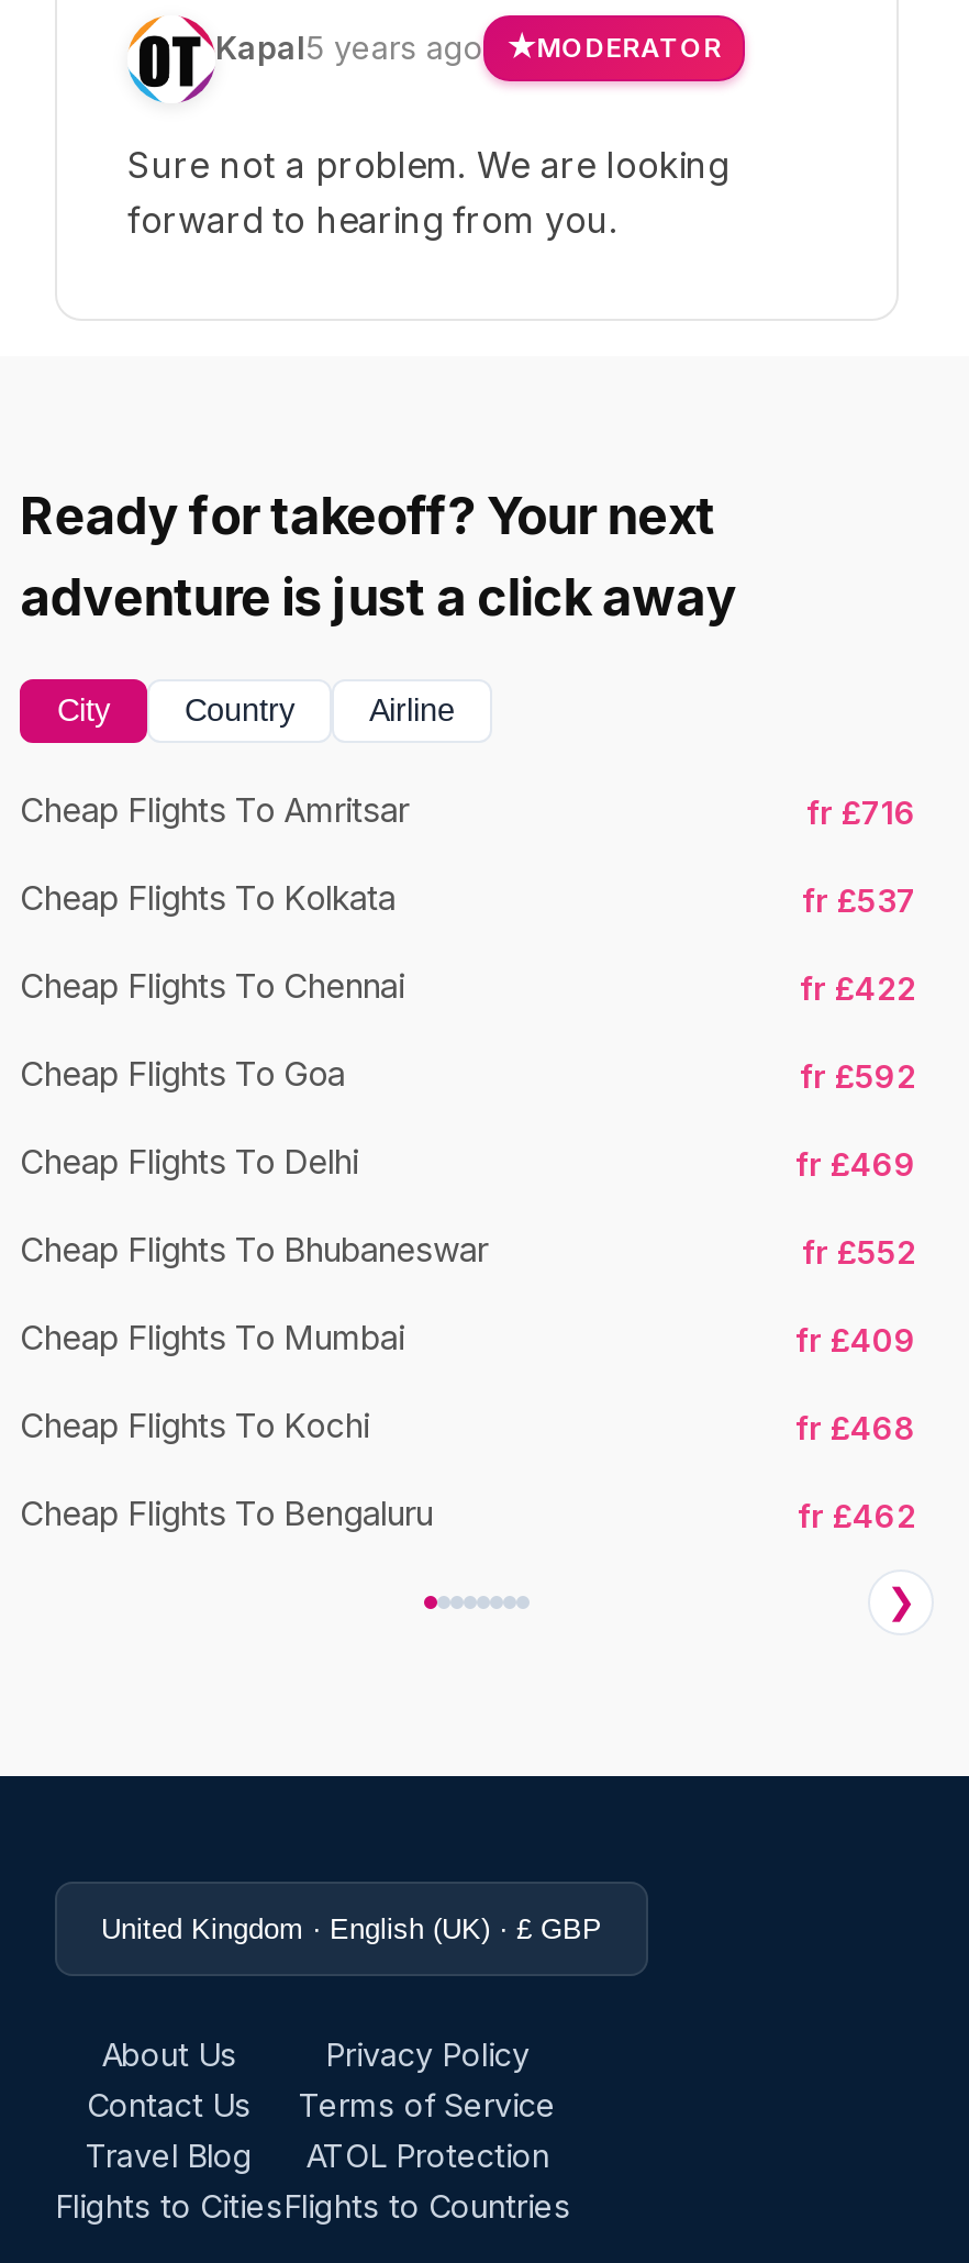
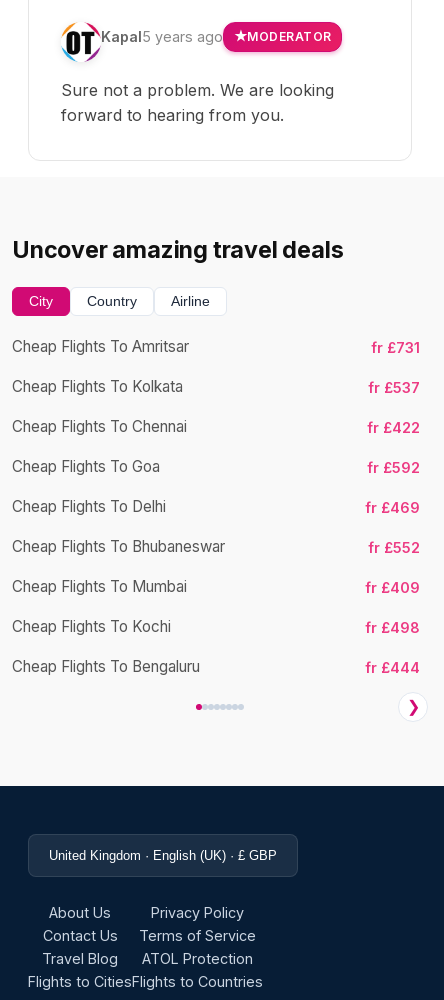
- Ready for takeoff? Your next
- adventure is just a click away
+ Uncover amazing travel deals

- fr £716
+ fr £731

- fr £468
+ fr £498

- fr £462
+ fr £444
